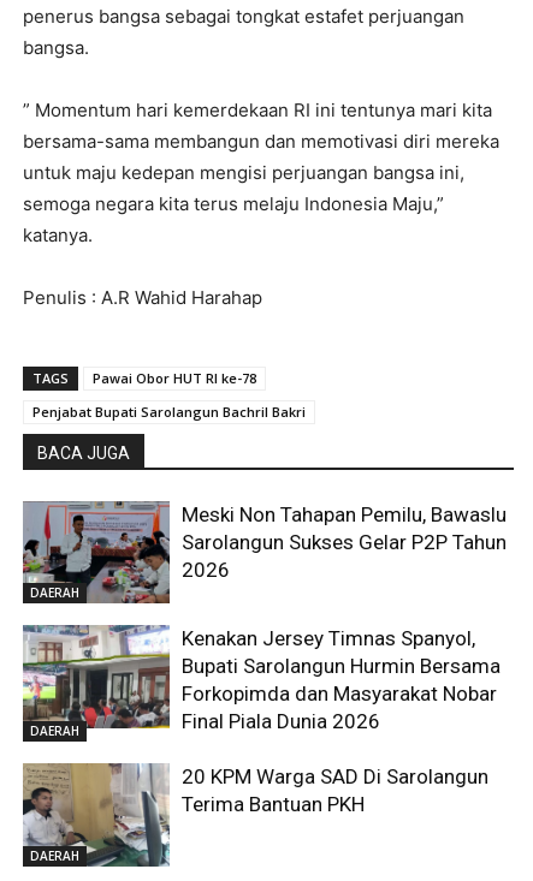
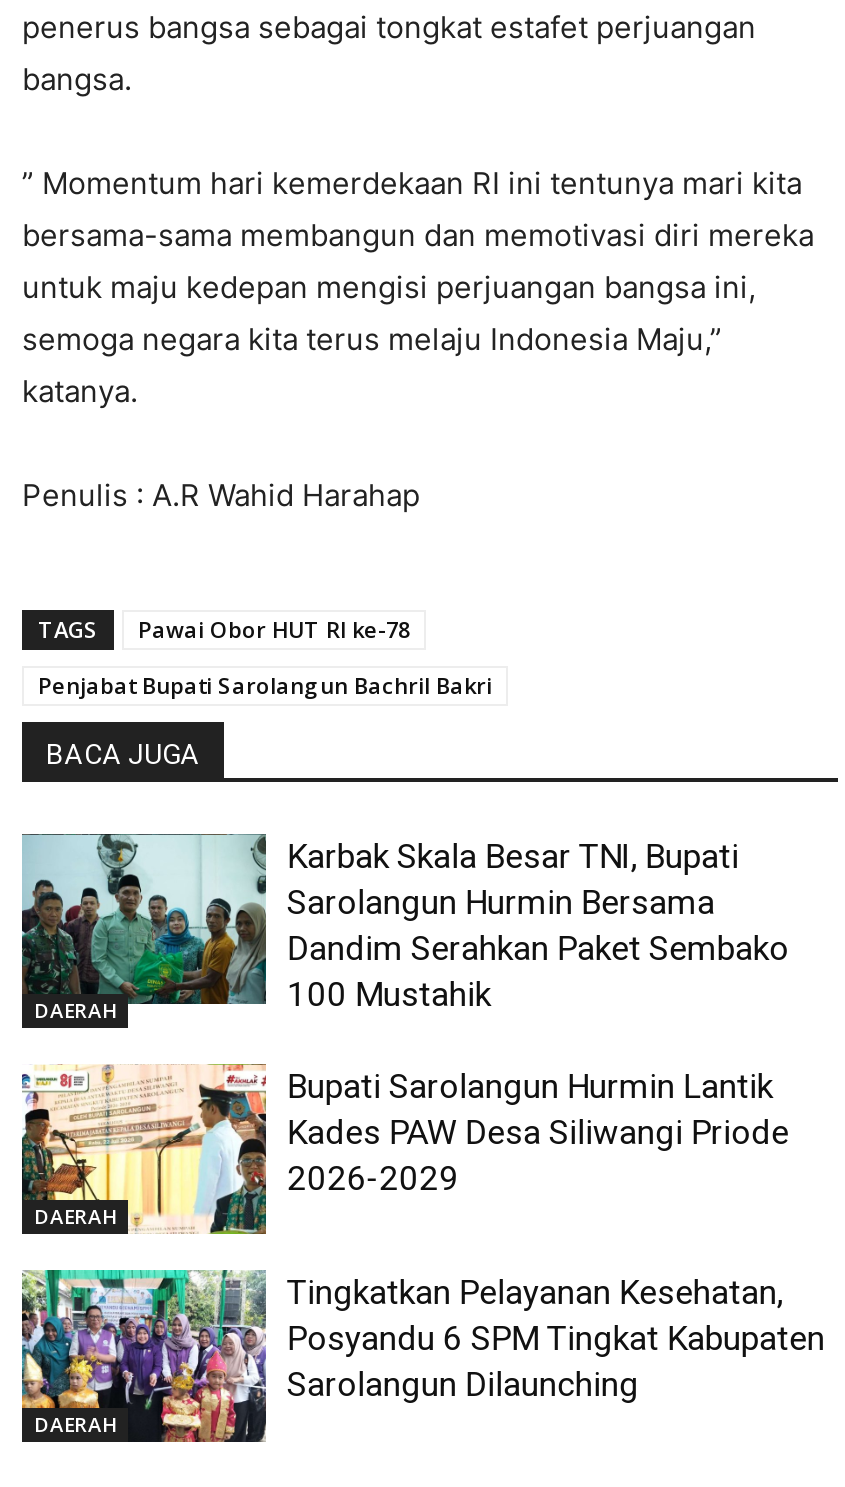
- [image]
- Meski Non Tahapan Pemilu, Bawaslu
- Sarolangun Sukses Gelar P2P Tahun
- 2026
+ [image]
+ Karbak Skala Besar TNI, Bupati
+ Sarolangun Hurmin Bersama
+ Dandim Serahkan Paket Sembako
+ 100 Mustahik

- [image]
- Kenakan Jersey Timnas Spanyol,
- Bupati Sarolangun Hurmin Bersama
- Forkopimda dan Masyarakat Nobar
- Final Piala Dunia 2026
+ [image]
+ Bupati Sarolangun Hurmin Lantik
+ Kades PAW Desa Siliwangi Priode
+ 2026-2029

- [image]
- 20 KPM Warga SAD Di Sarolangun
- Terima Bantuan PKH
+ [image]
+ Tingkatkan Pelayanan Kesehatan,
+ Posyandu 6 SPM Tingkat Kabupaten
+ Sarolangun Dilaunching
